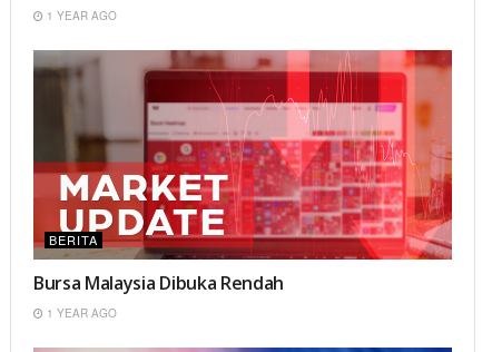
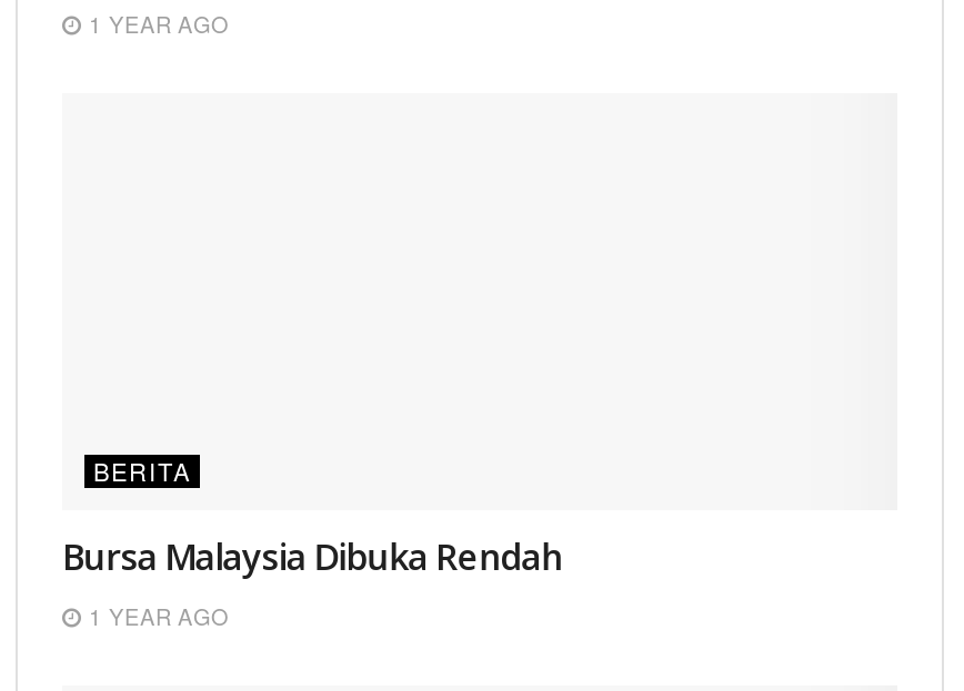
- [image]
